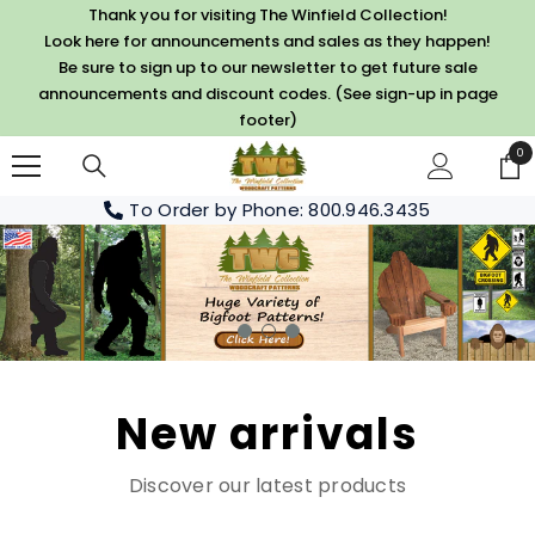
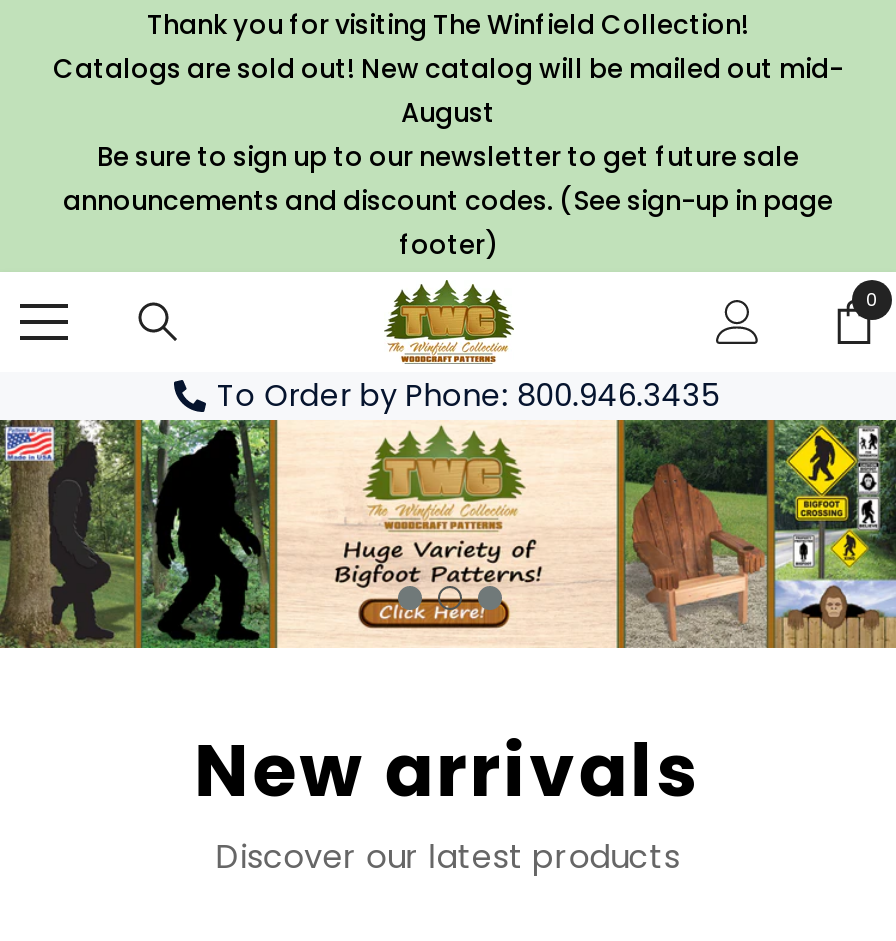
- Look here for announcements and sales as they happen!
+ Catalogs are sold out! New catalog will be mailed out mid-
+ August
